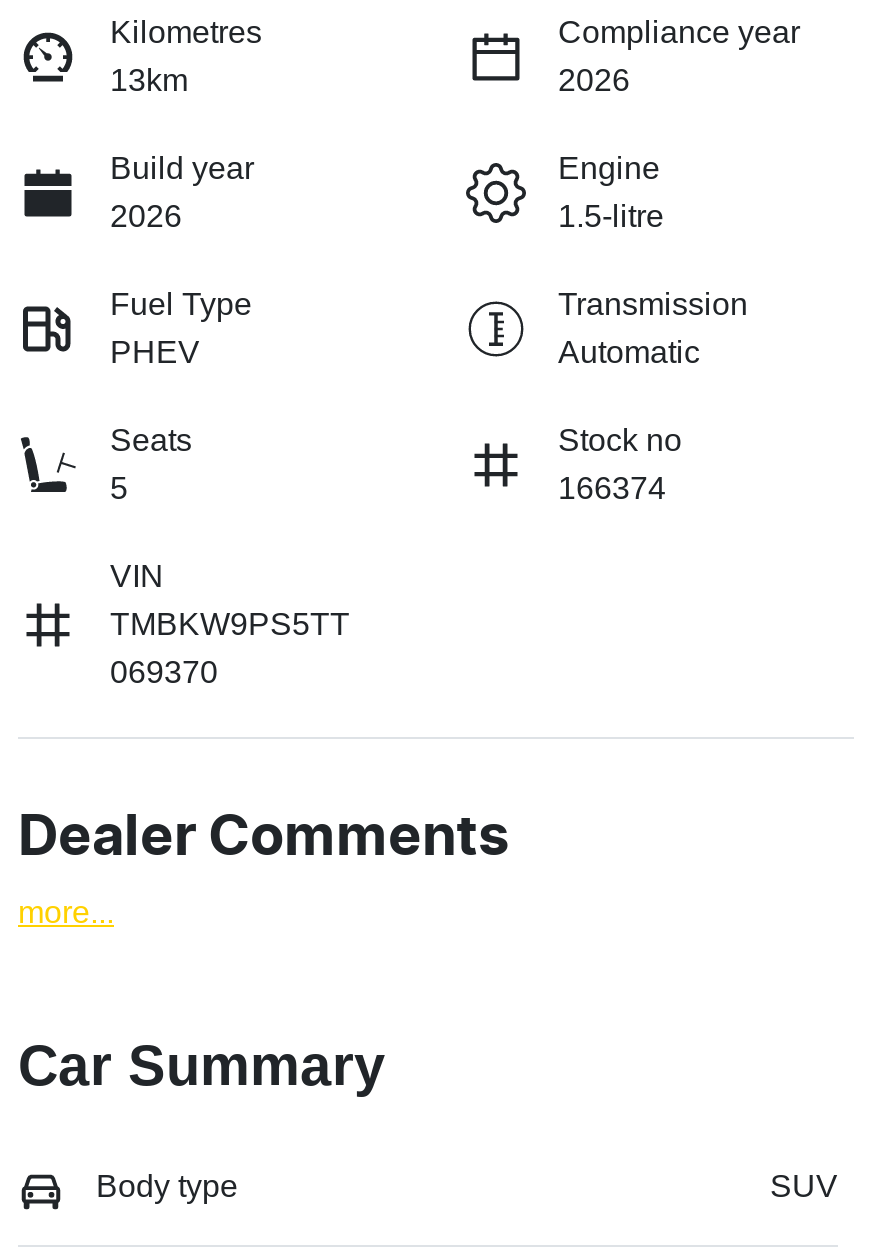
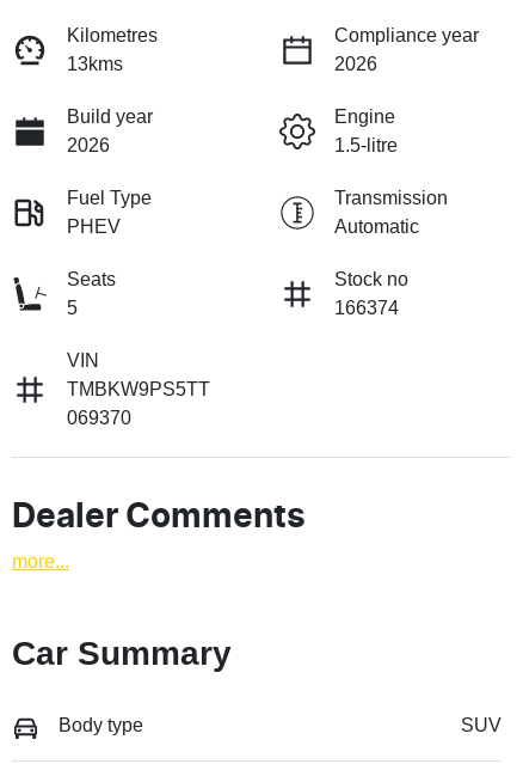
- 13km
+ 13kms
